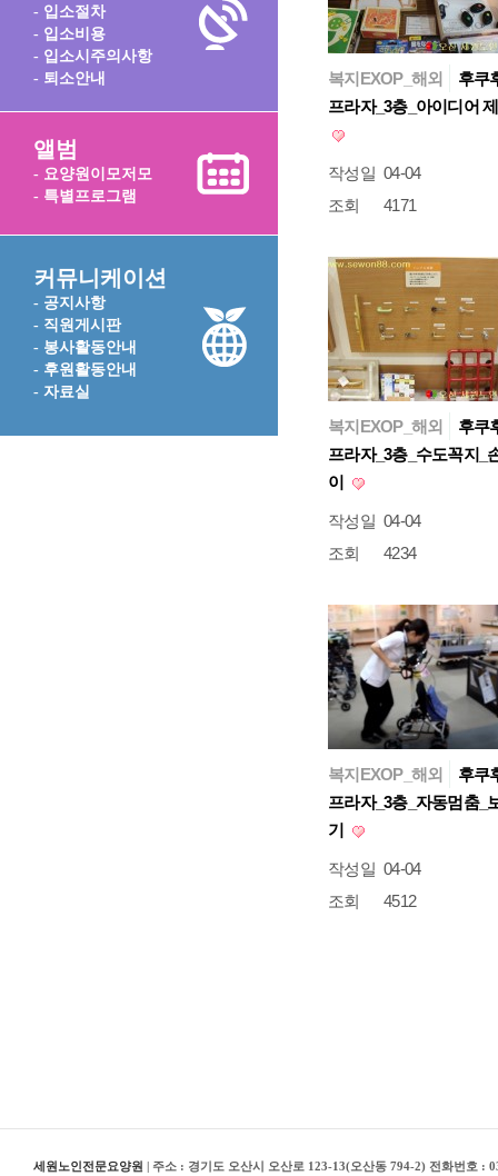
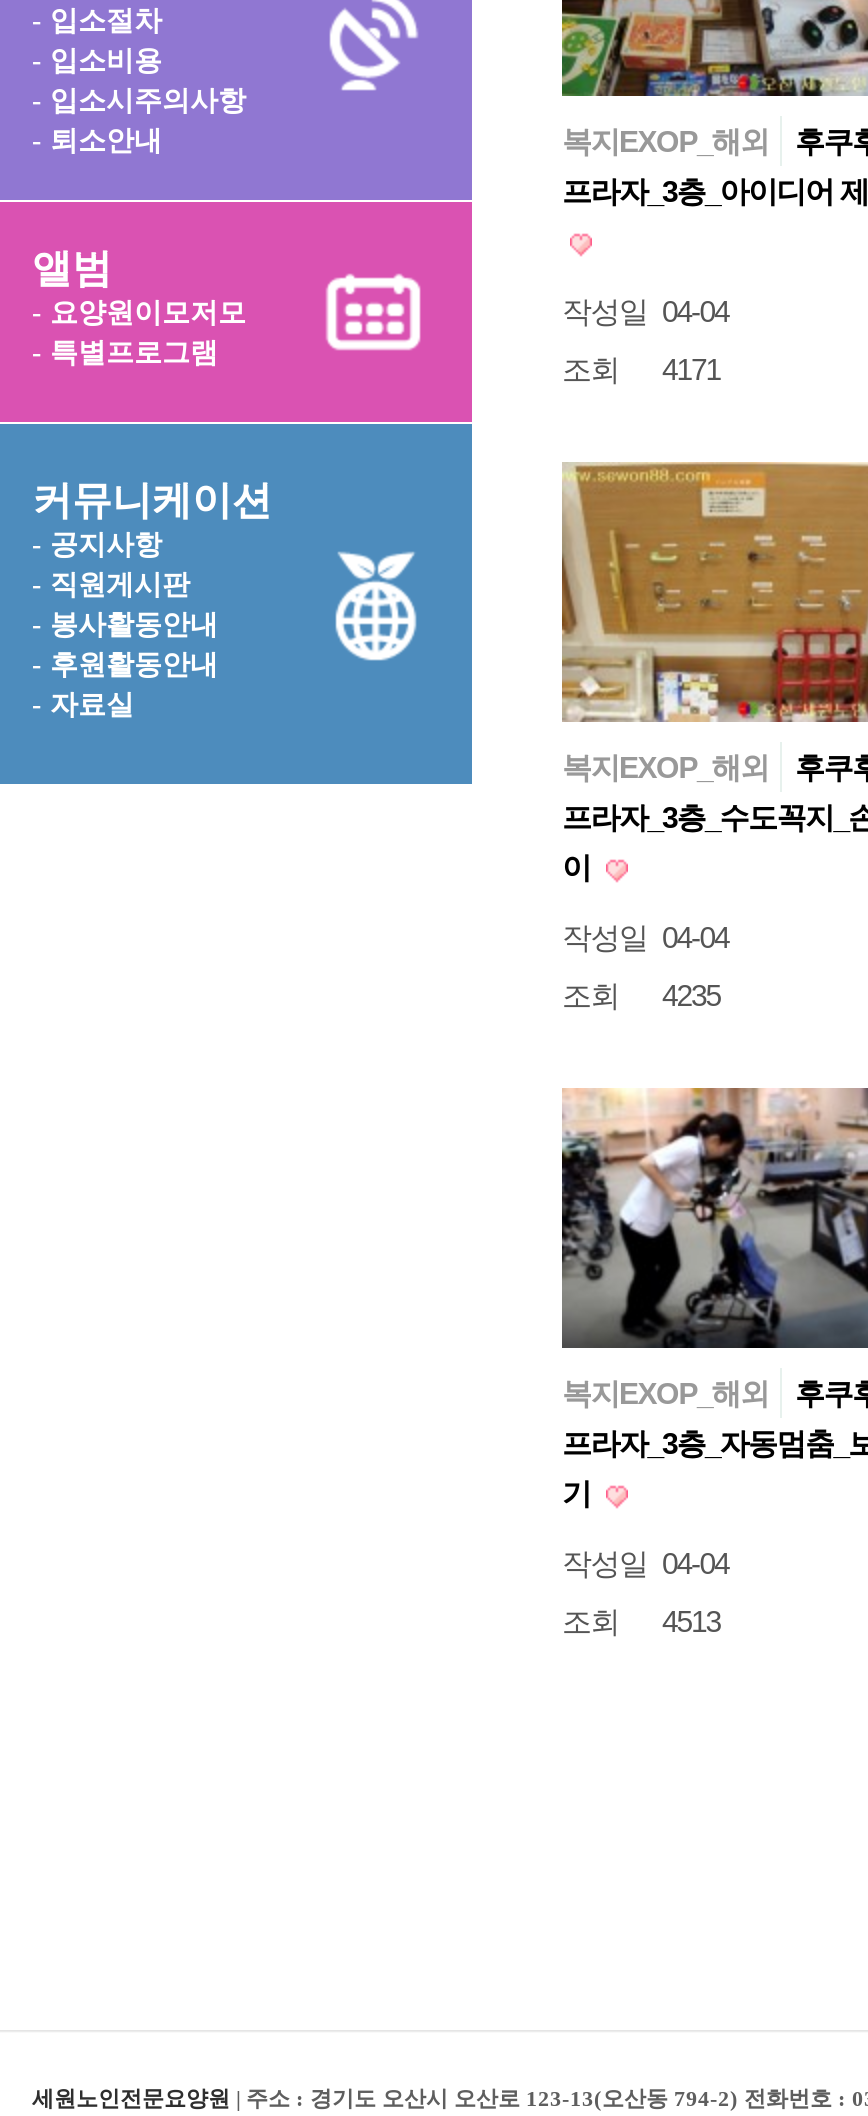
- 조회 4234
+ 조회 4235

- 조회 4512
+ 조회 4513
